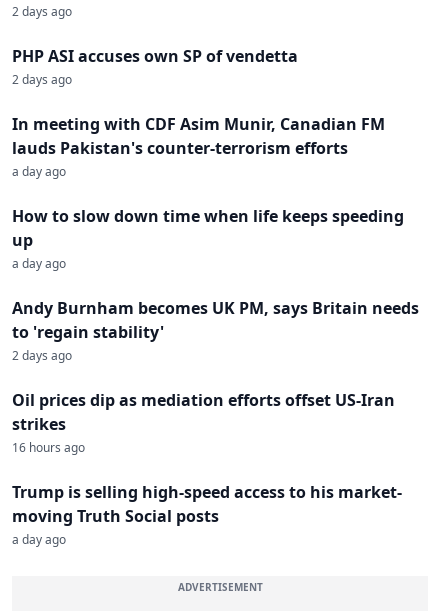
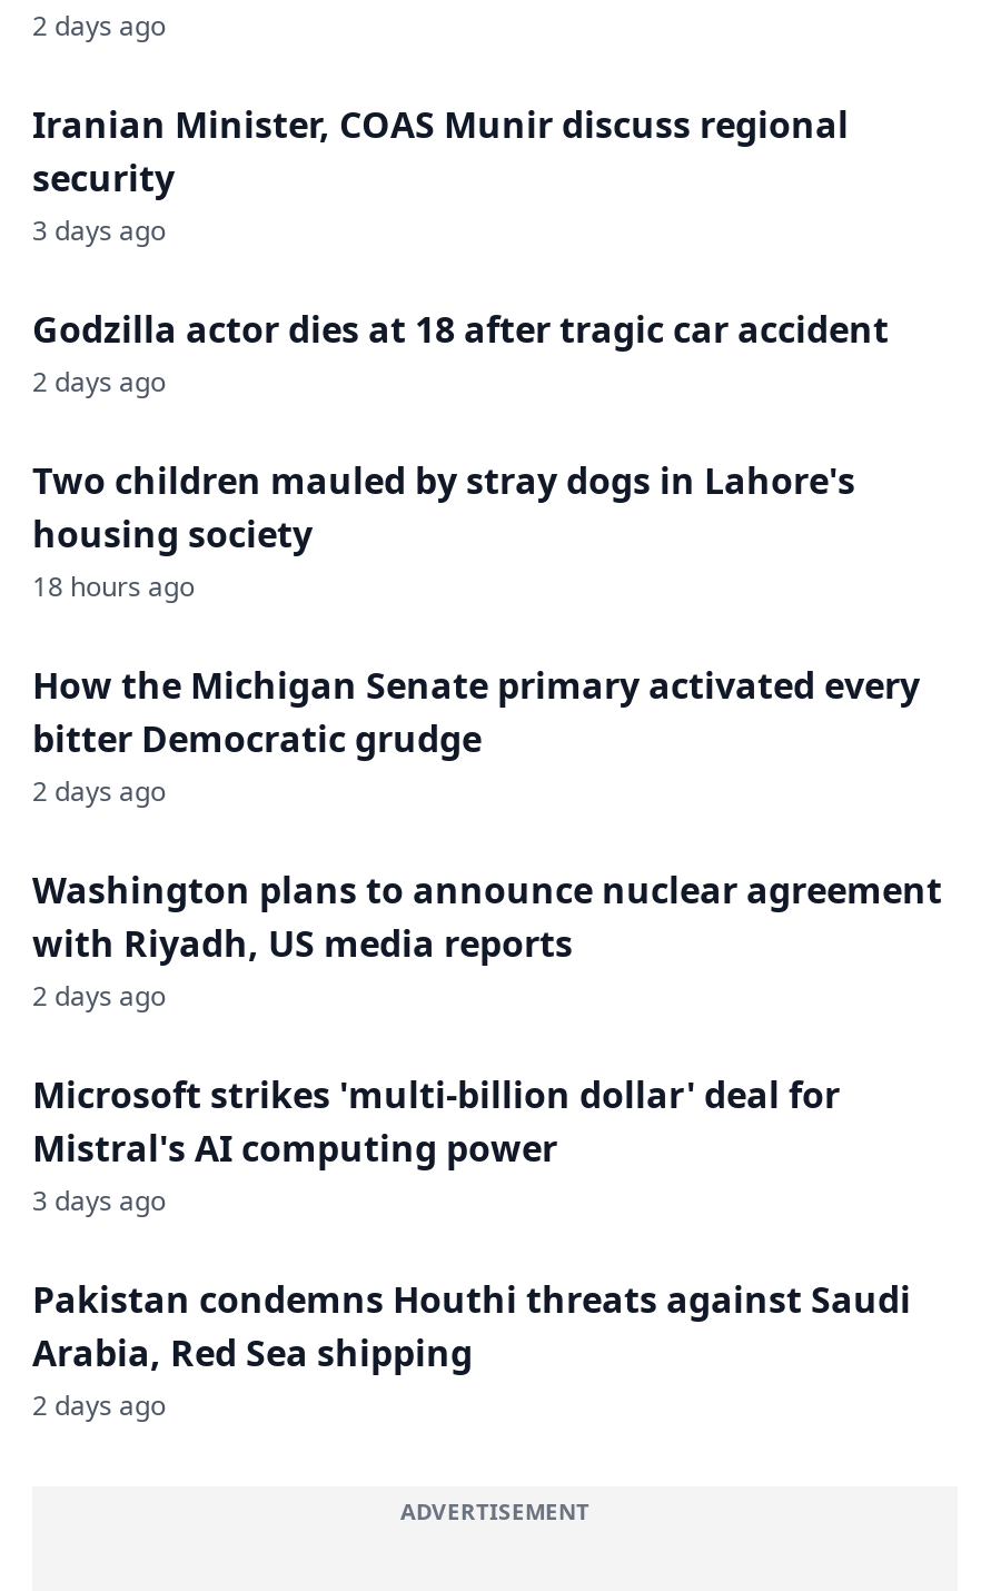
- PHP ASI accuses own SP of vendetta
+ Iranian Minister, COAS Munir discuss regional
+ security
+ 3 days ago
+ Godzilla actor dies at 18 after tragic car accident

- In meeting with CDF Asim Munir, Canadian FM
- lauds Pakistan's counter-terrorism efforts
- a day ago
- How to slow down time when life keeps speeding
- up
- a day ago
- Andy Burnham becomes UK PM, says Britain needs
- to 'regain stability'
+ Two children mauled by stray dogs in Lahore's
+ housing society
+ 18 hours ago
+ How the Michigan Senate primary activated every
+ bitter Democratic grudge

- Oil prices dip as mediation efforts offset US-Iran
- strikes
- 16 hours ago
- Trump is selling high-speed access to his market-
- moving Truth Social posts
- a day ago
+ Washington plans to announce nuclear agreement
+ with Riyadh, US media reports
+ 2 days ago
+ Microsoft strikes 'multi-billion dollar' deal for
+ Mistral's AI computing power
+ 3 days ago
+ Pakistan condemns Houthi threats against Saudi
+ Arabia, Red Sea shipping
+ 2 days ago
